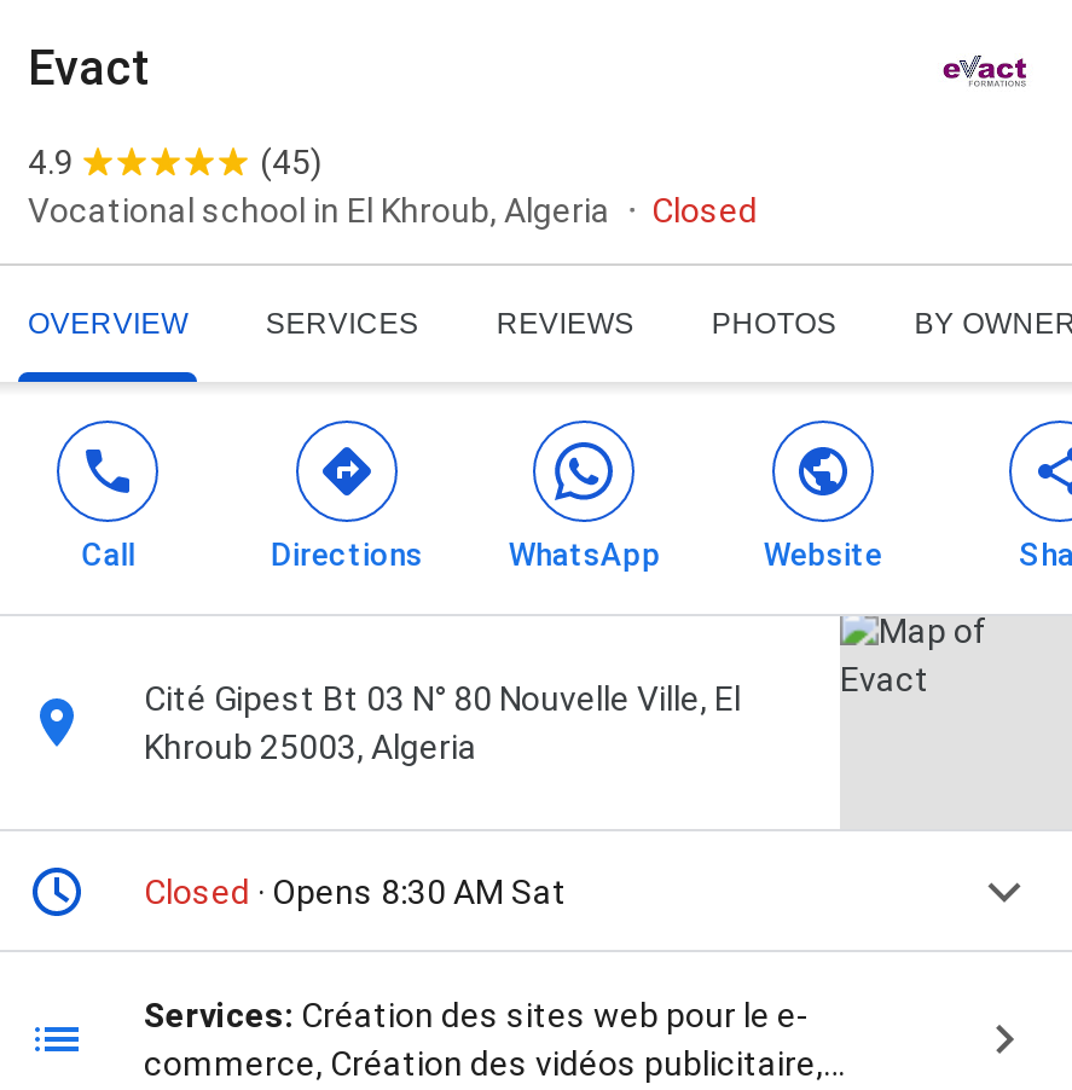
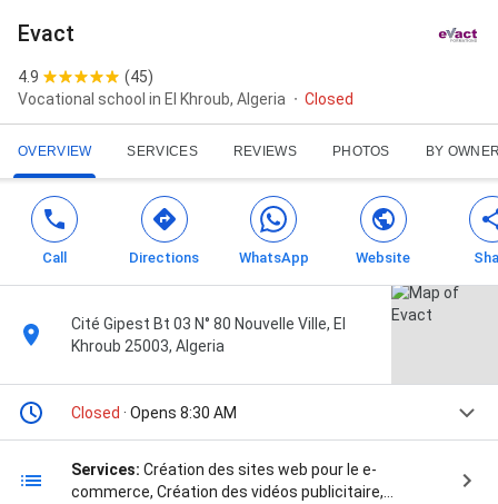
- Closed · Opens 8:30 AM Sat
+ Closed · Opens 8:30 AM
